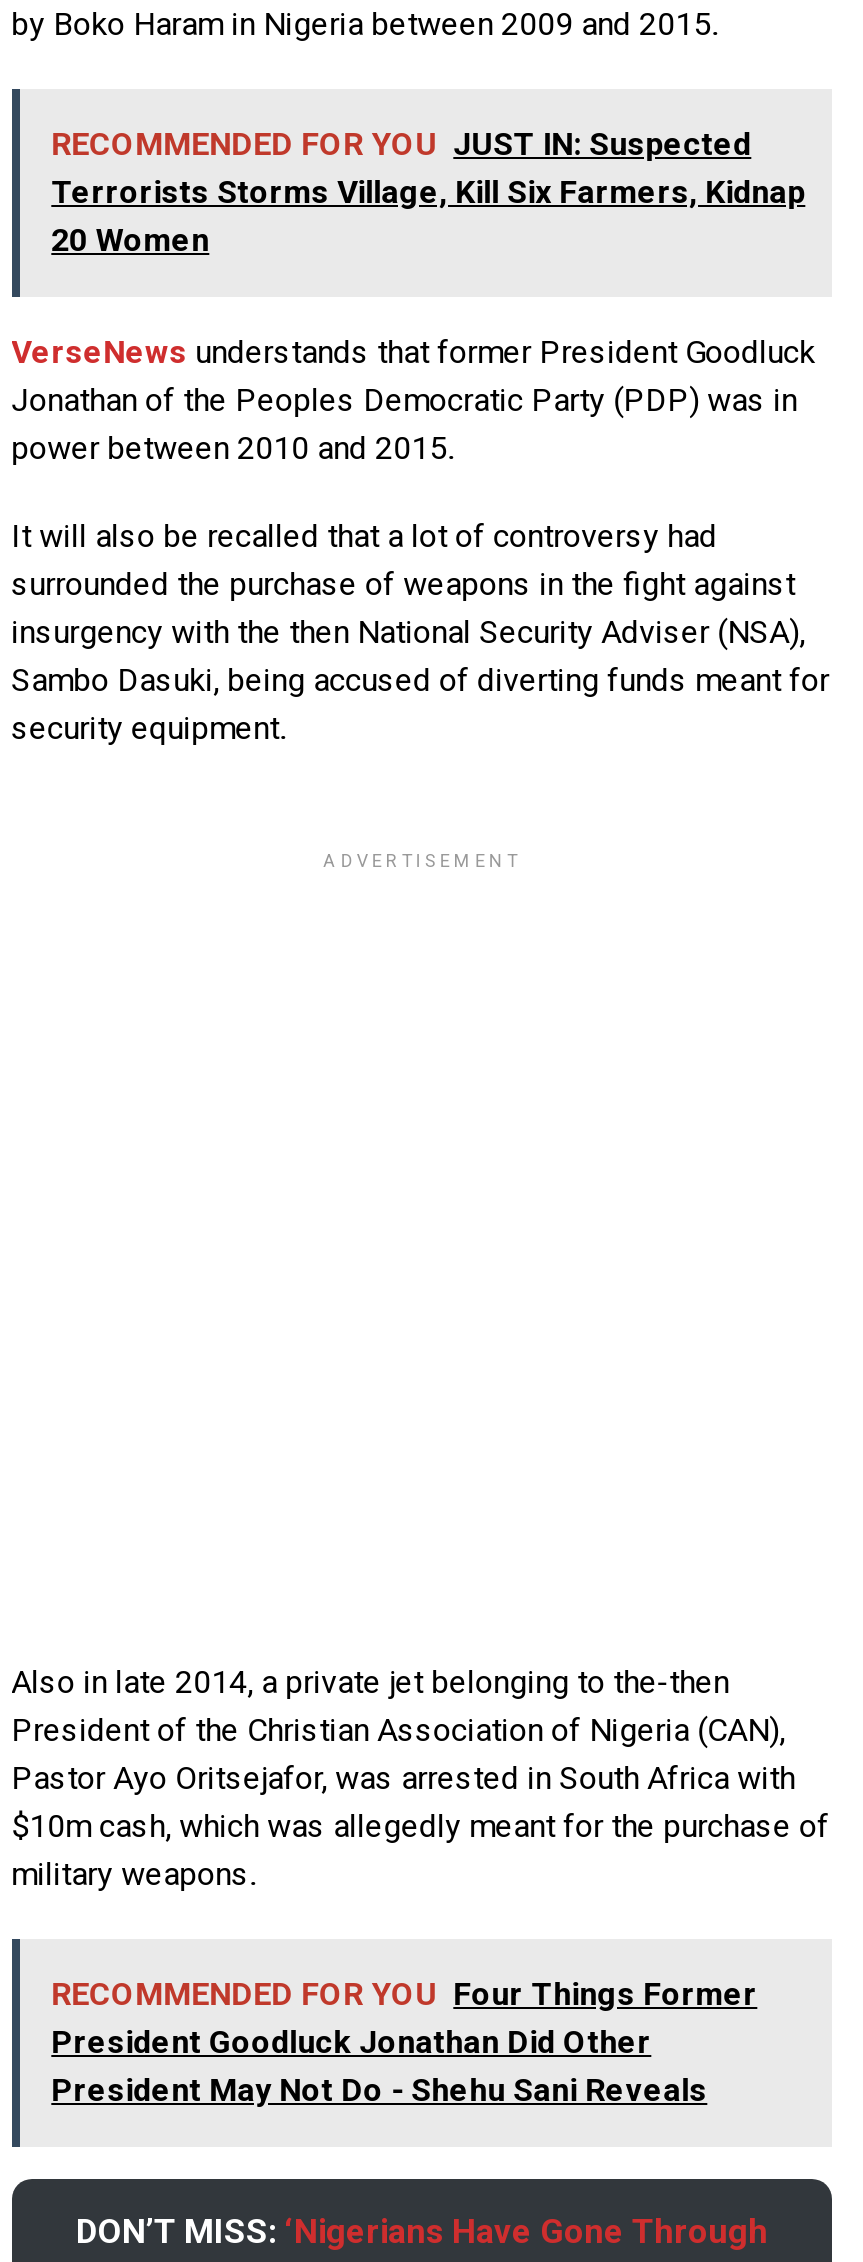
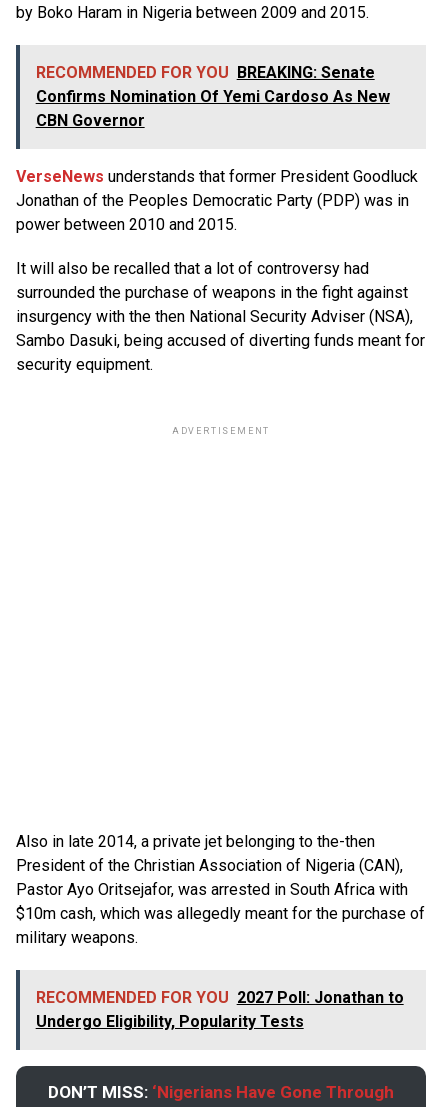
- RECOMMENDED FOR YOU JUST IN: Suspected
- Terrorists Storms Village, Kill Six Farmers, Kidnap
- 20 Women
+ RECOMMENDED FOR YOU BREAKING: Senate
+ Confirms Nomination Of Yemi Cardoso As New
+ CBN Governor

- RECOMMENDED FOR YOU Four Things Former
- President Goodluck Jonathan Did Other
- President May Not Do - Shehu Sani Reveals
+ RECOMMENDED FOR YOU 2027 Poll: Jonathan to
+ Undergo Eligibility, Popularity Tests
